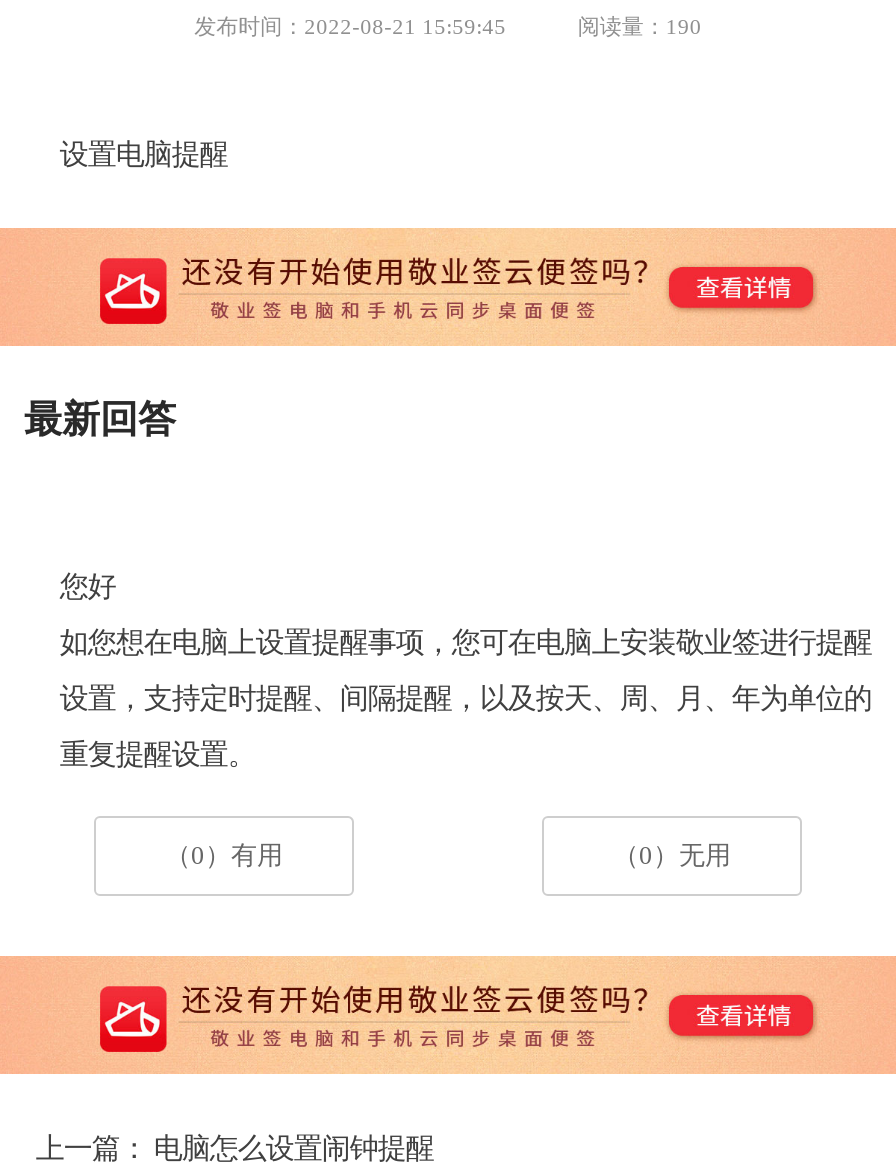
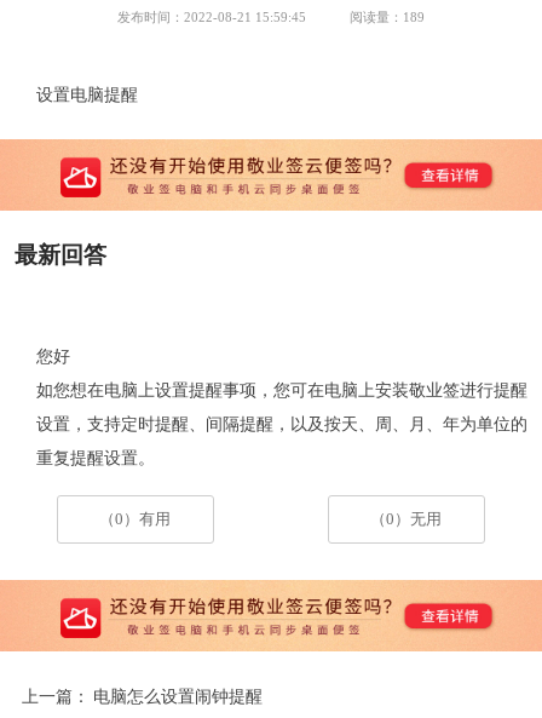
- 阅读量：190
+ 阅读量：189
